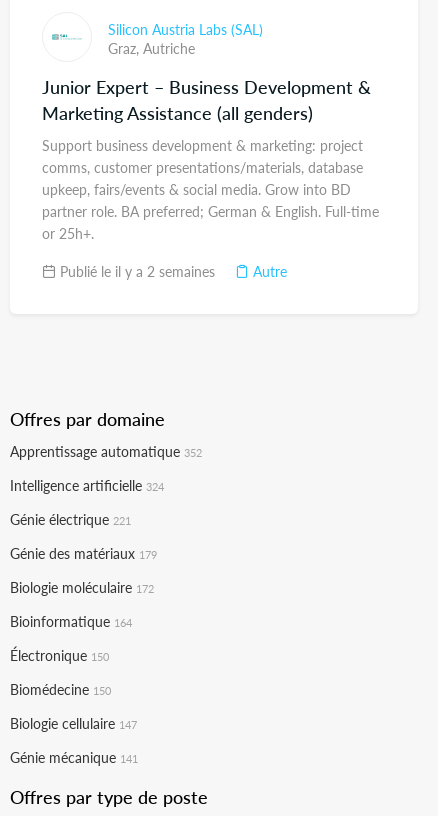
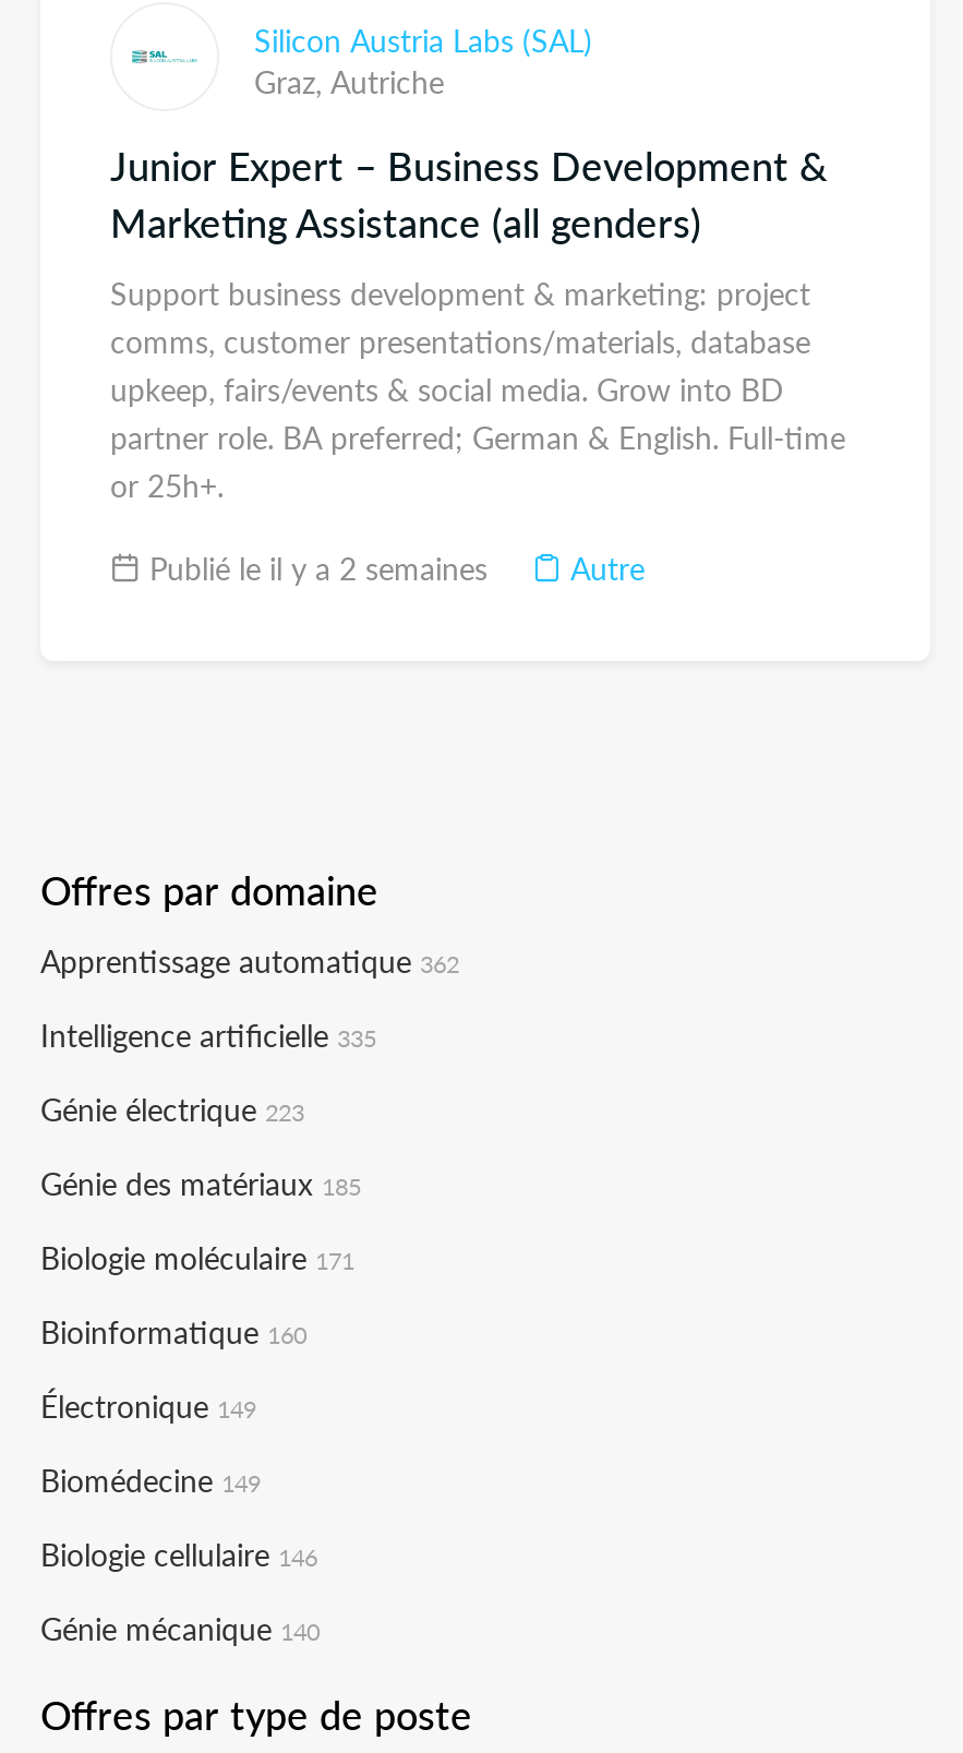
- Apprentissage automatique 352
+ Apprentissage automatique 362

- Intelligence artificielle 324
+ Intelligence artificielle 335

- Génie électrique 221
+ Génie électrique 223

- Génie des matériaux 179
+ Génie des matériaux 185

- Biologie moléculaire 172
+ Biologie moléculaire 171

- Bioinformatique 164
+ Bioinformatique 160

- Électronique 150
+ Électronique 149

- Biomédecine 150
+ Biomédecine 149

- Biologie cellulaire 147
+ Biologie cellulaire 146

- Génie mécanique 141
+ Génie mécanique 140
